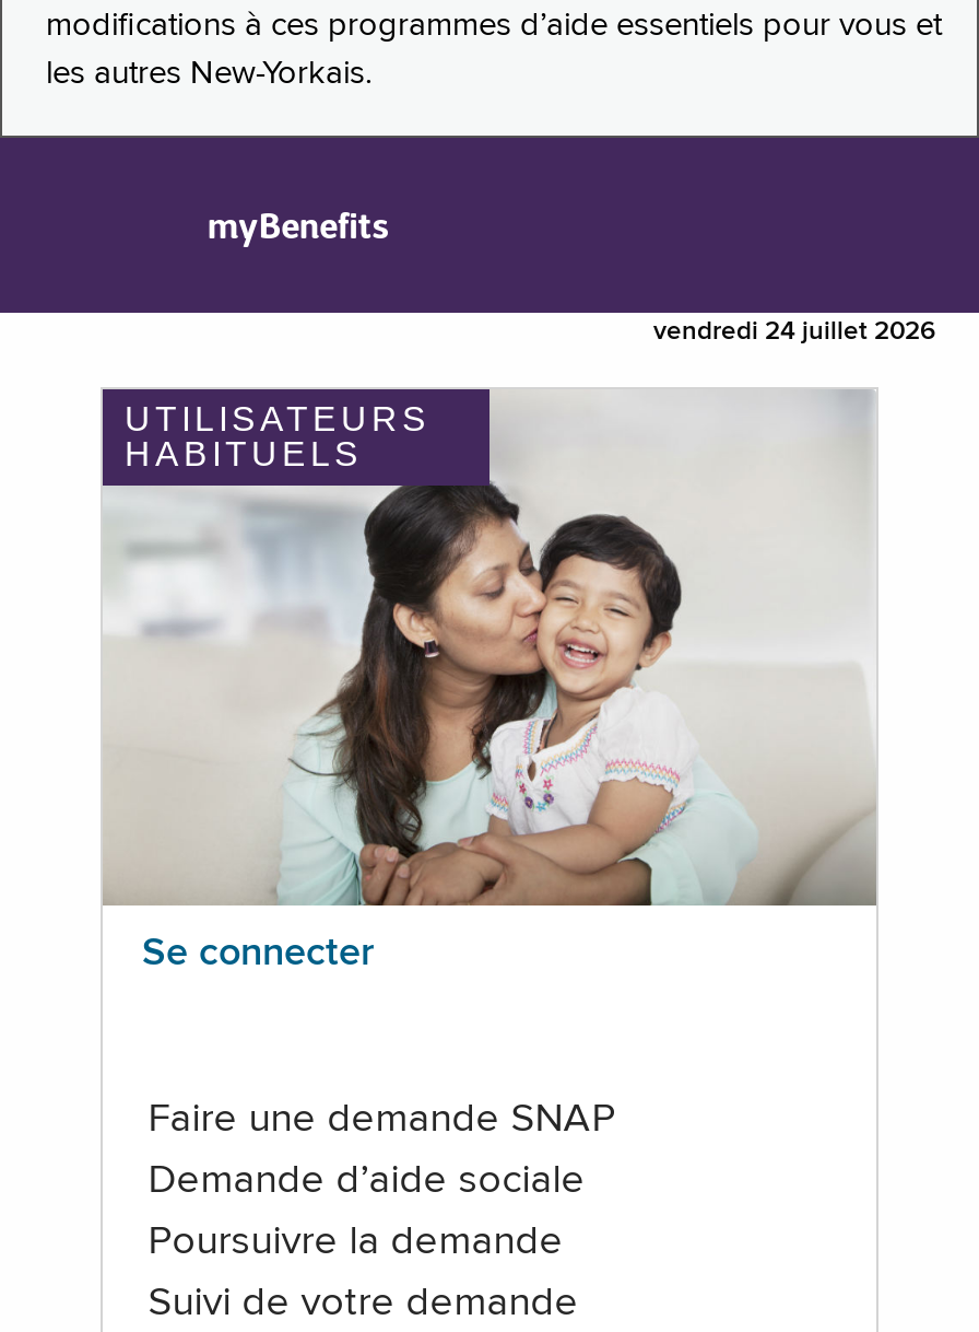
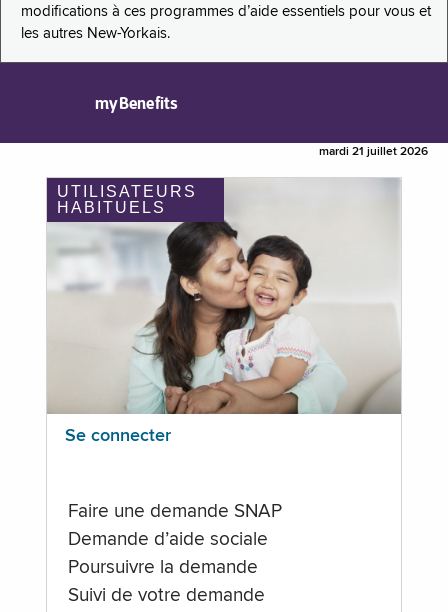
- vendredi 24 juillet 2026
+ mardi 21 juillet 2026
